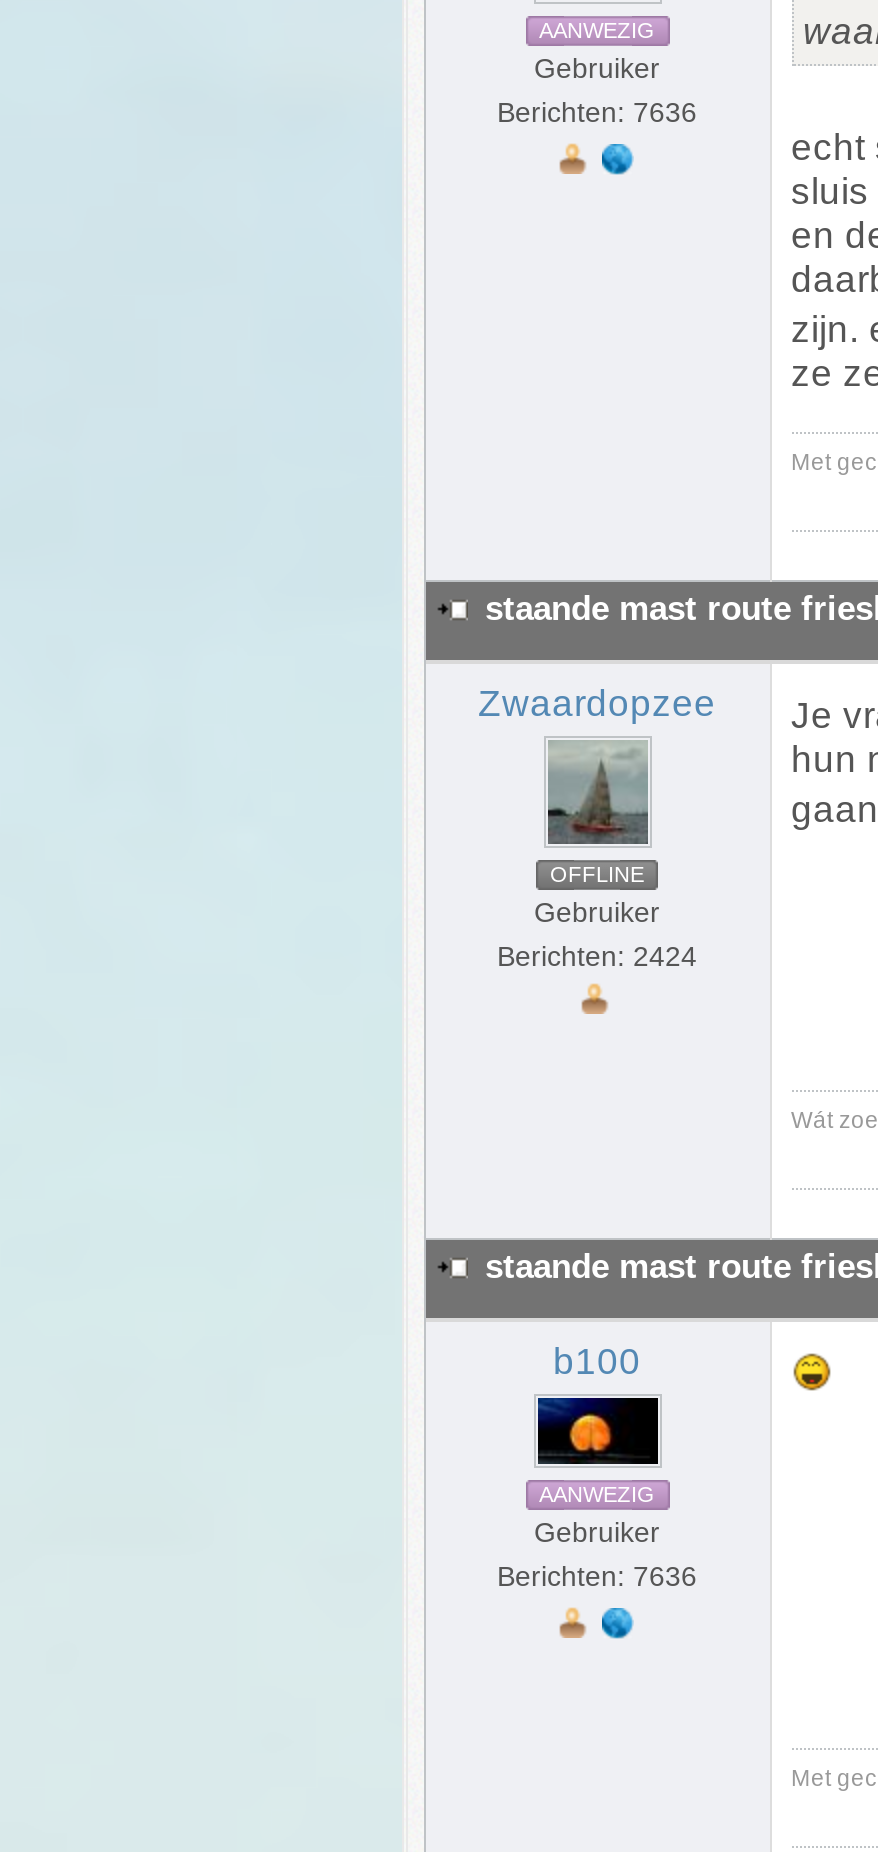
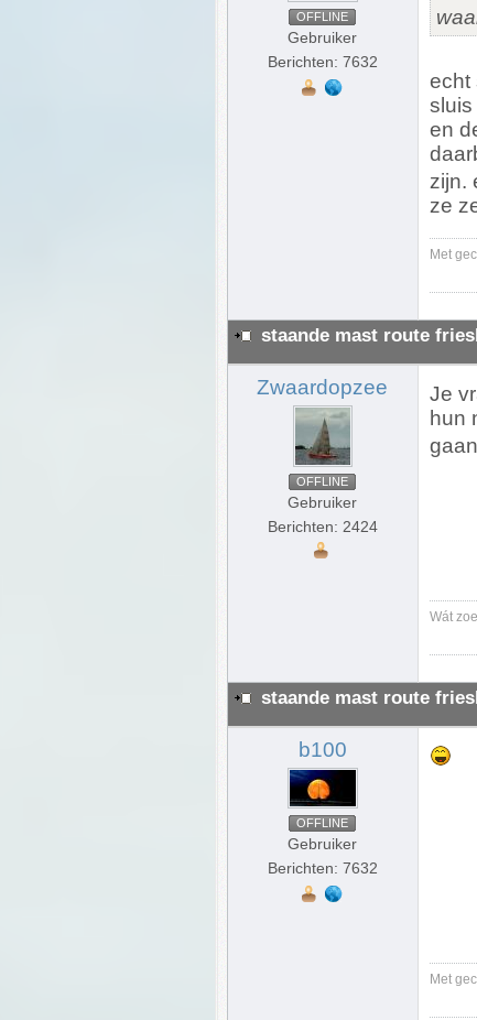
- AANWEZIG
+ OFFLINE

- Berichten: 7636
+ Berichten: 7632

- AANWEZIG
+ OFFLINE

- Berichten: 7636
+ Berichten: 7632
